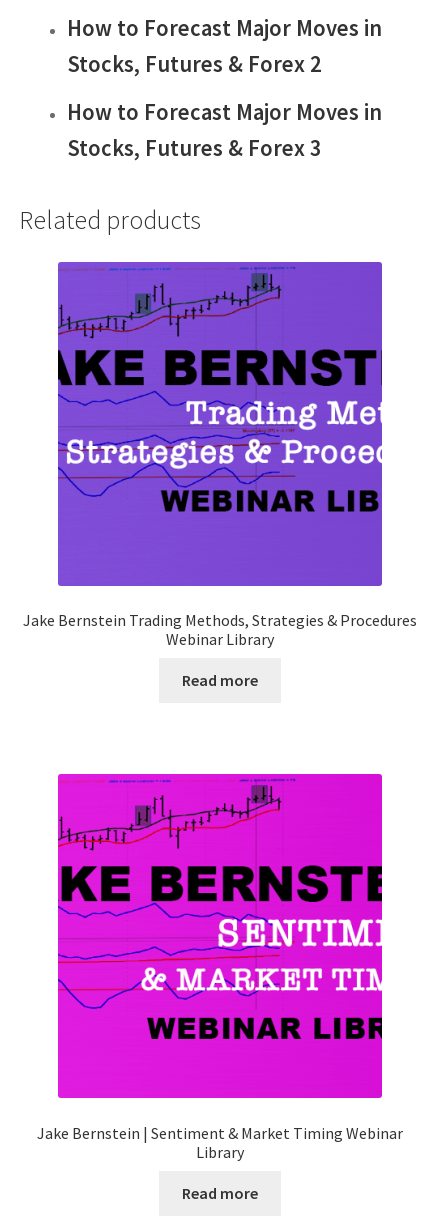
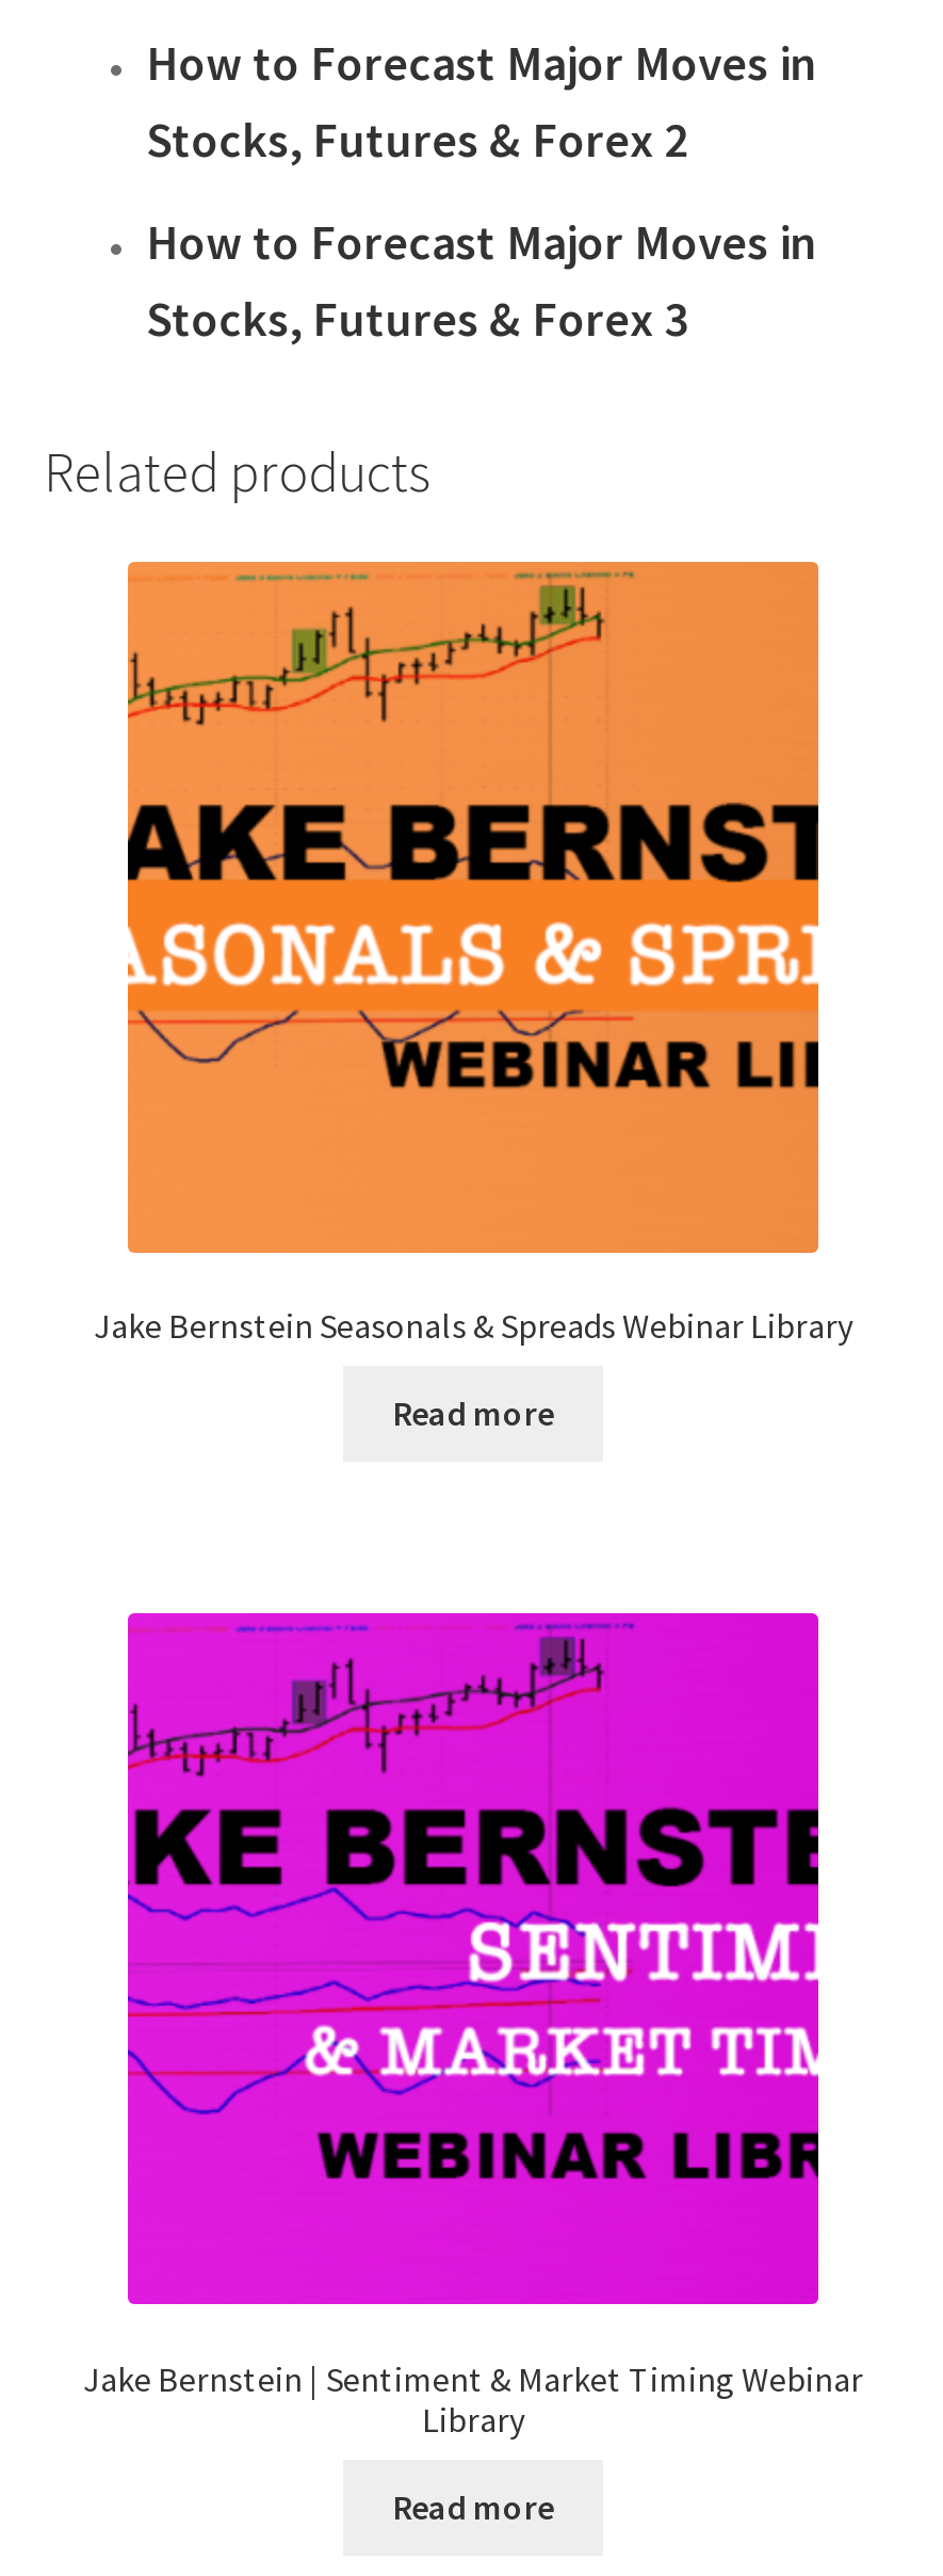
- [image]
- Jake Bernstein Trading Methods, Strategies & Procedures
- Webinar Library
+ [image]
+ Jake Bernstein Seasonals & Spreads Webinar Library
